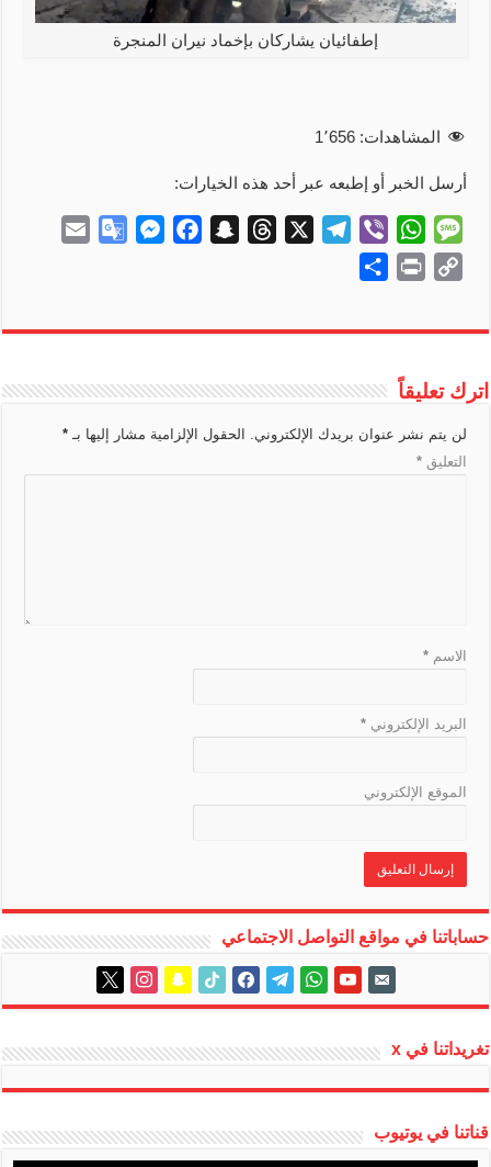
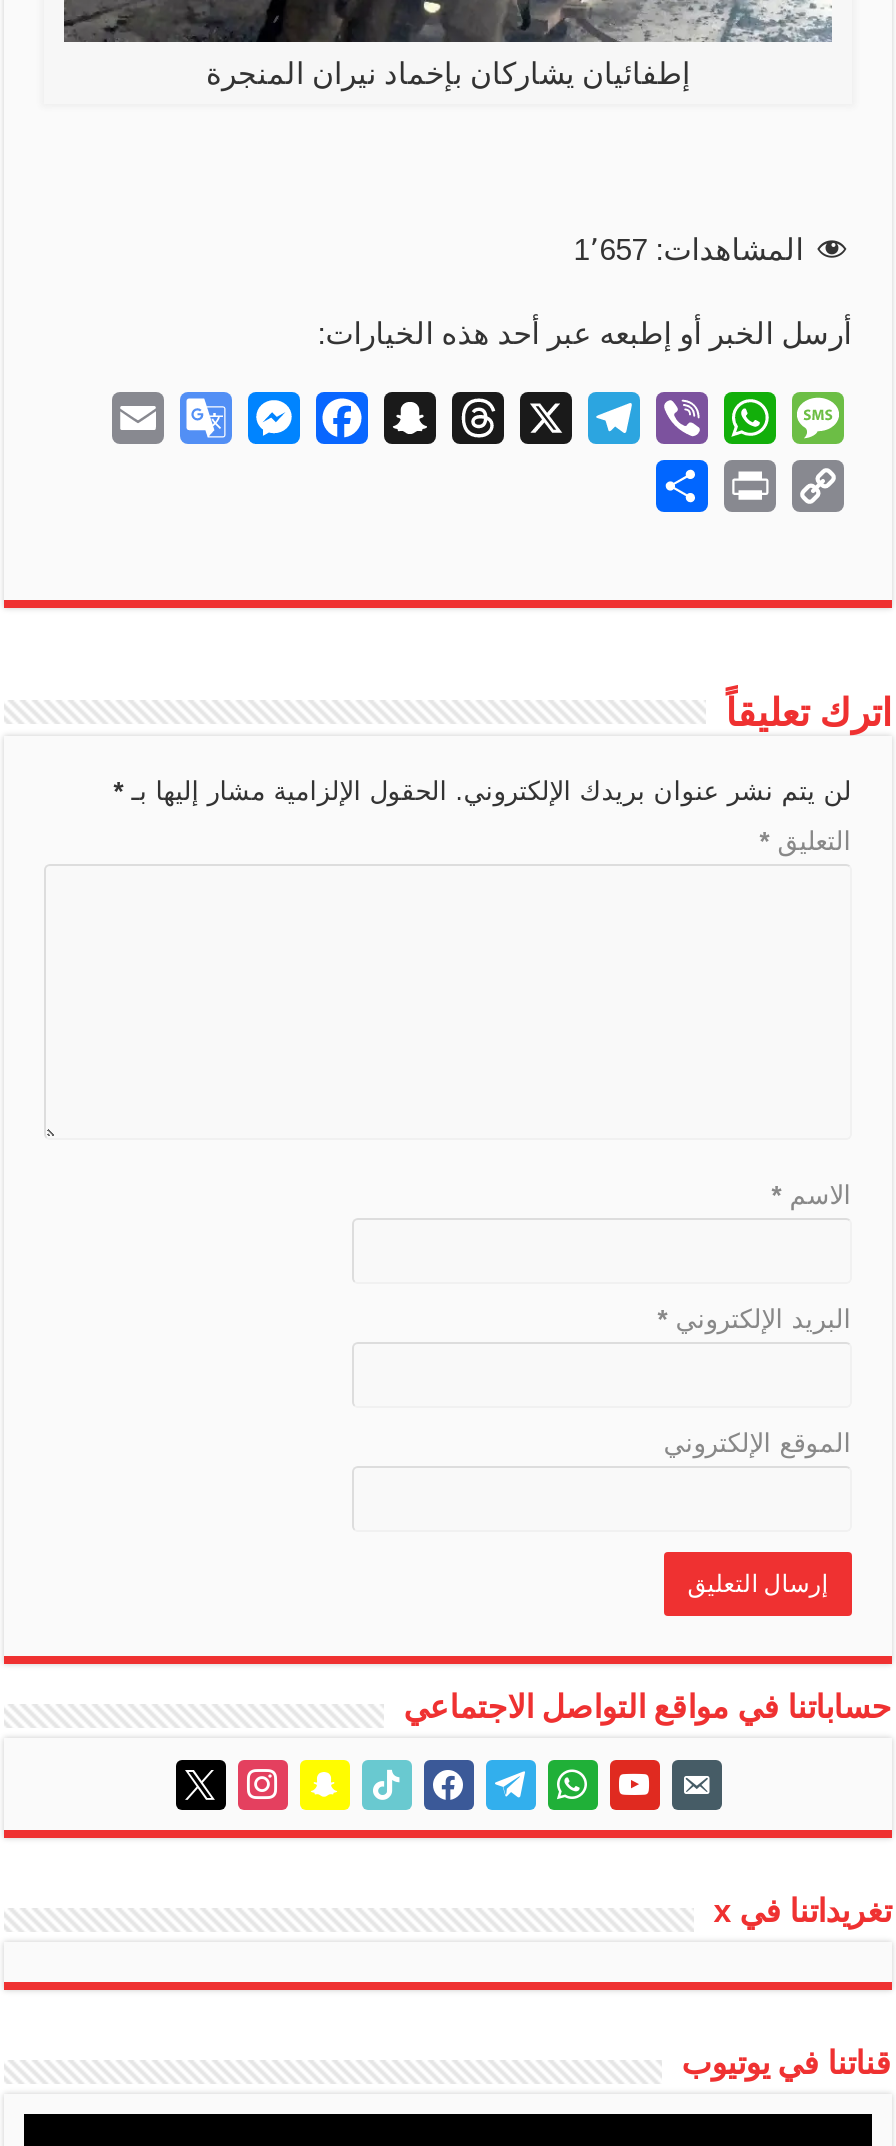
- المشاهدات: 1٬656
+ المشاهدات: 1٬657
